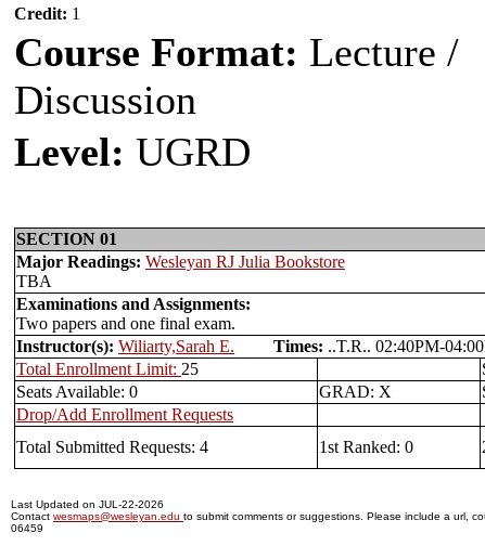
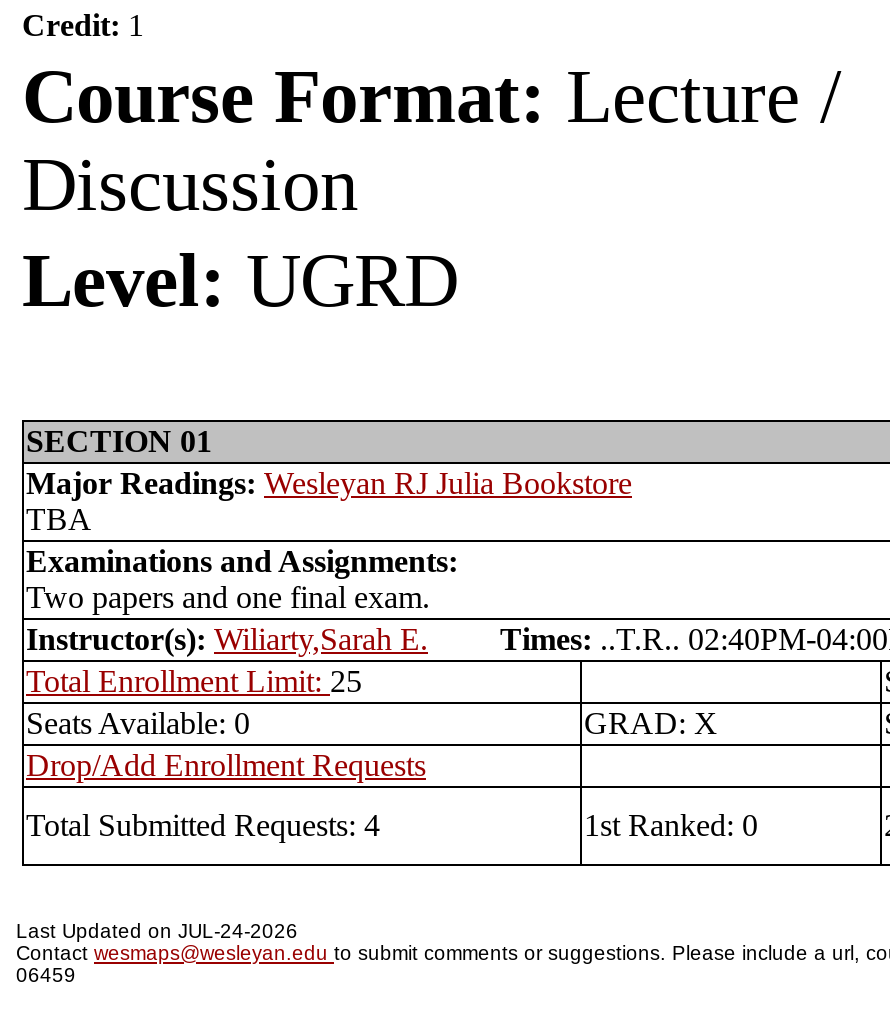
- Last Updated on JUL-22-2026
+ Last Updated on JUL-24-2026
